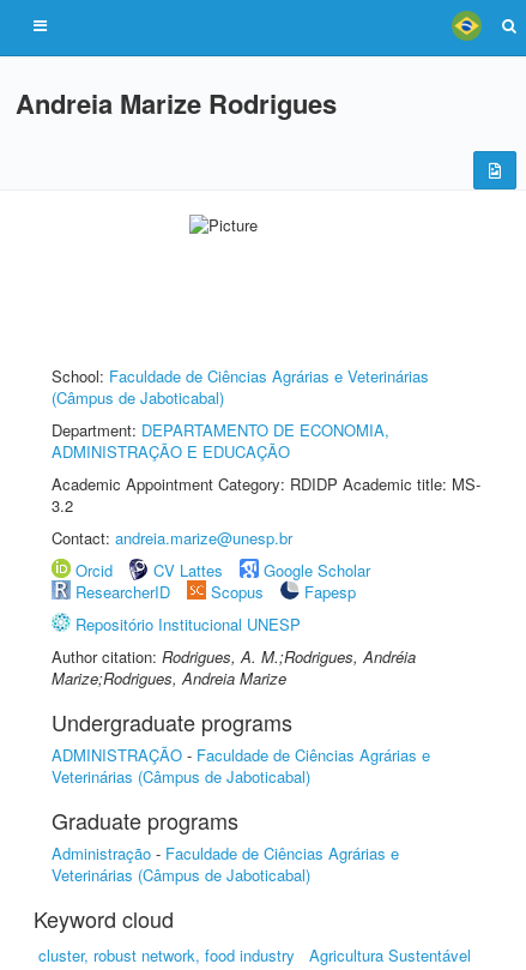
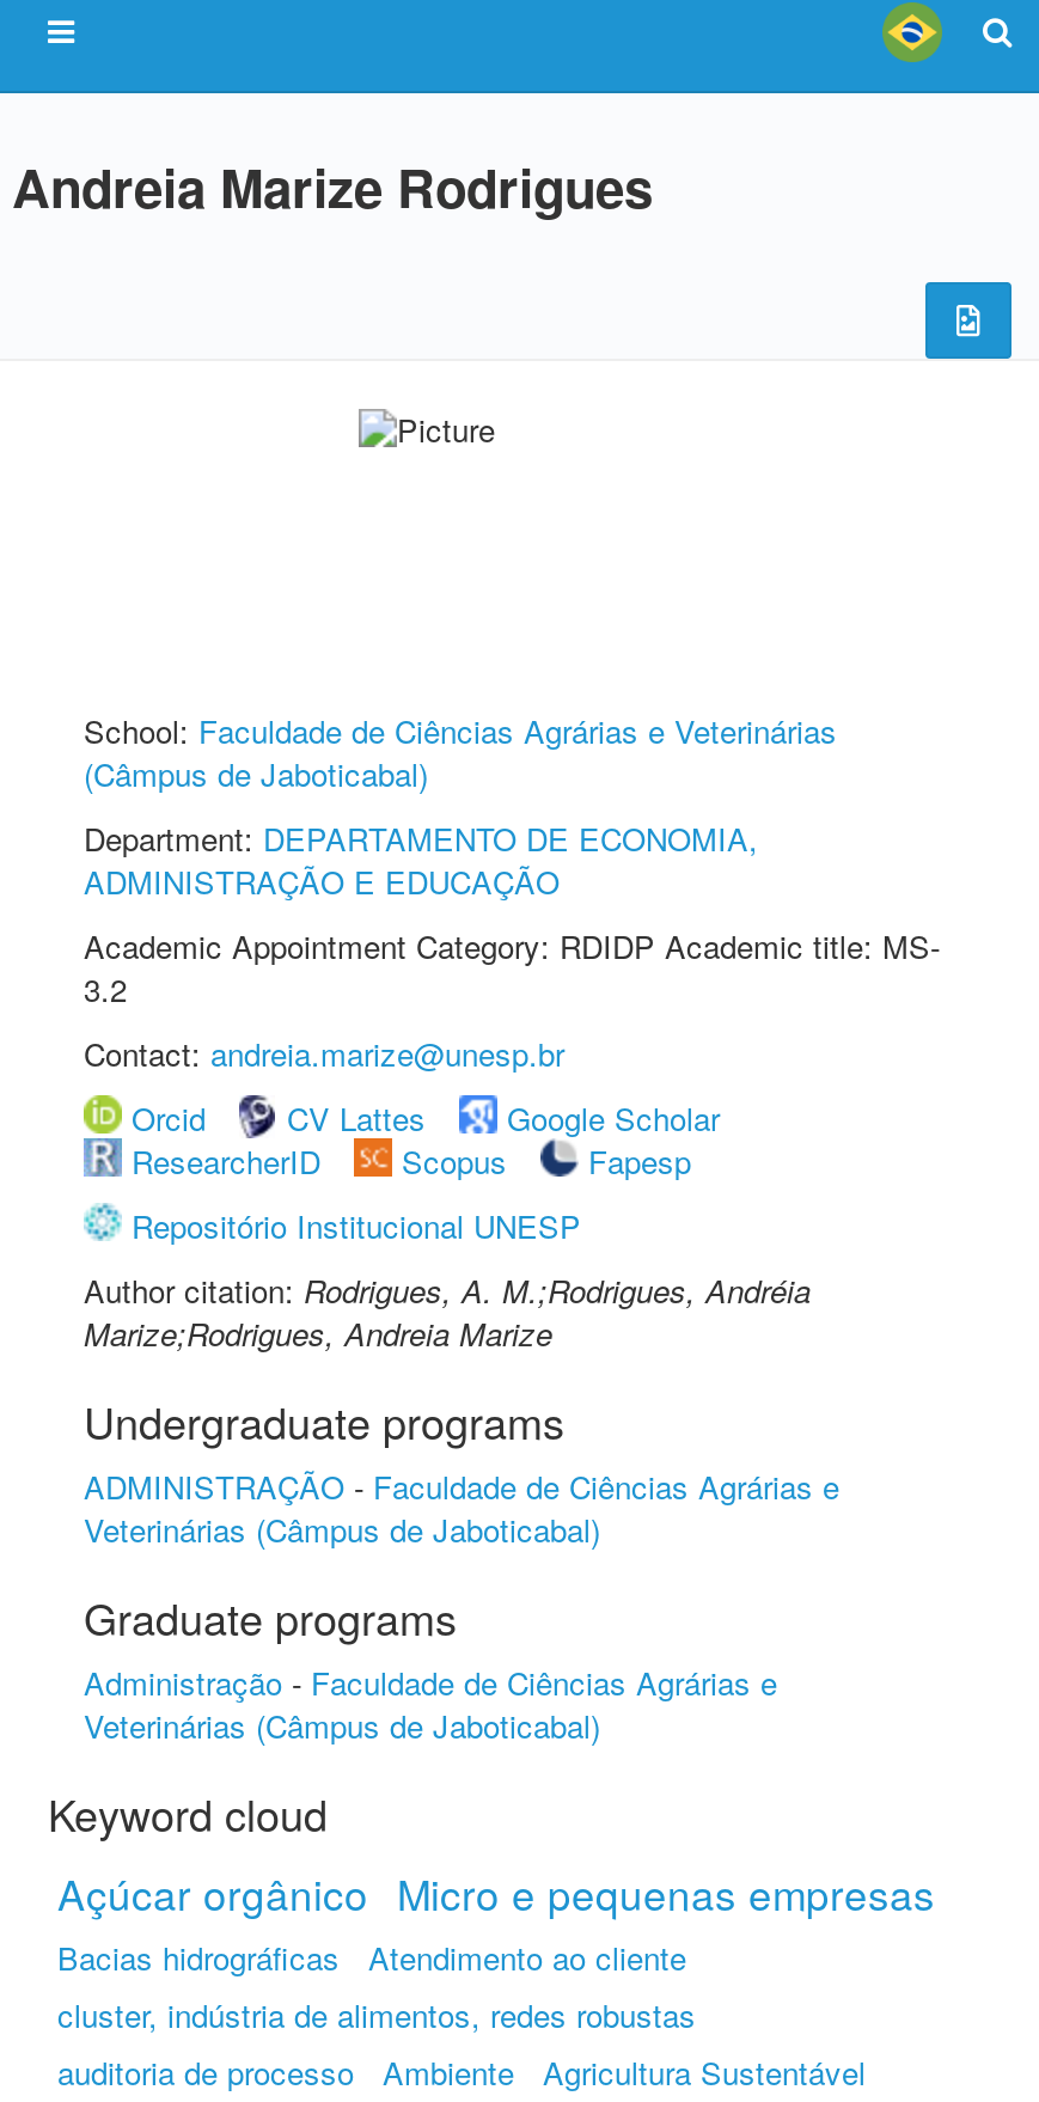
- cluster, robust network, food industry
+ Açúcar orgânico Micro e pequenas empresas
+ Bacias hidrográficas
+ Atendimento ao cliente
+ cluster, indústria de alimentos, redes robustas
+ auditoria de processo
+ Ambiente
